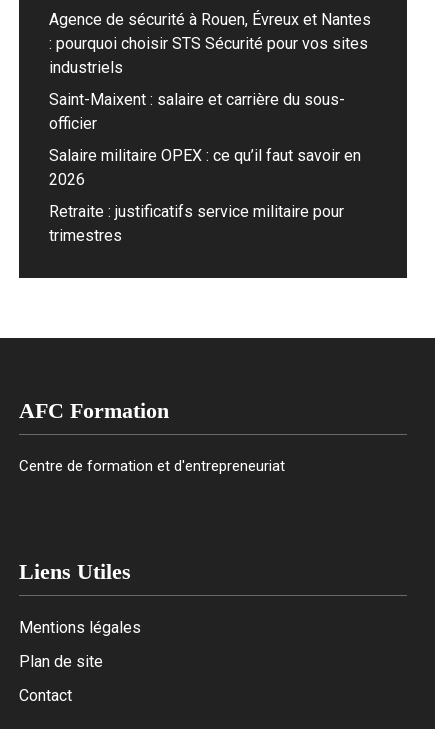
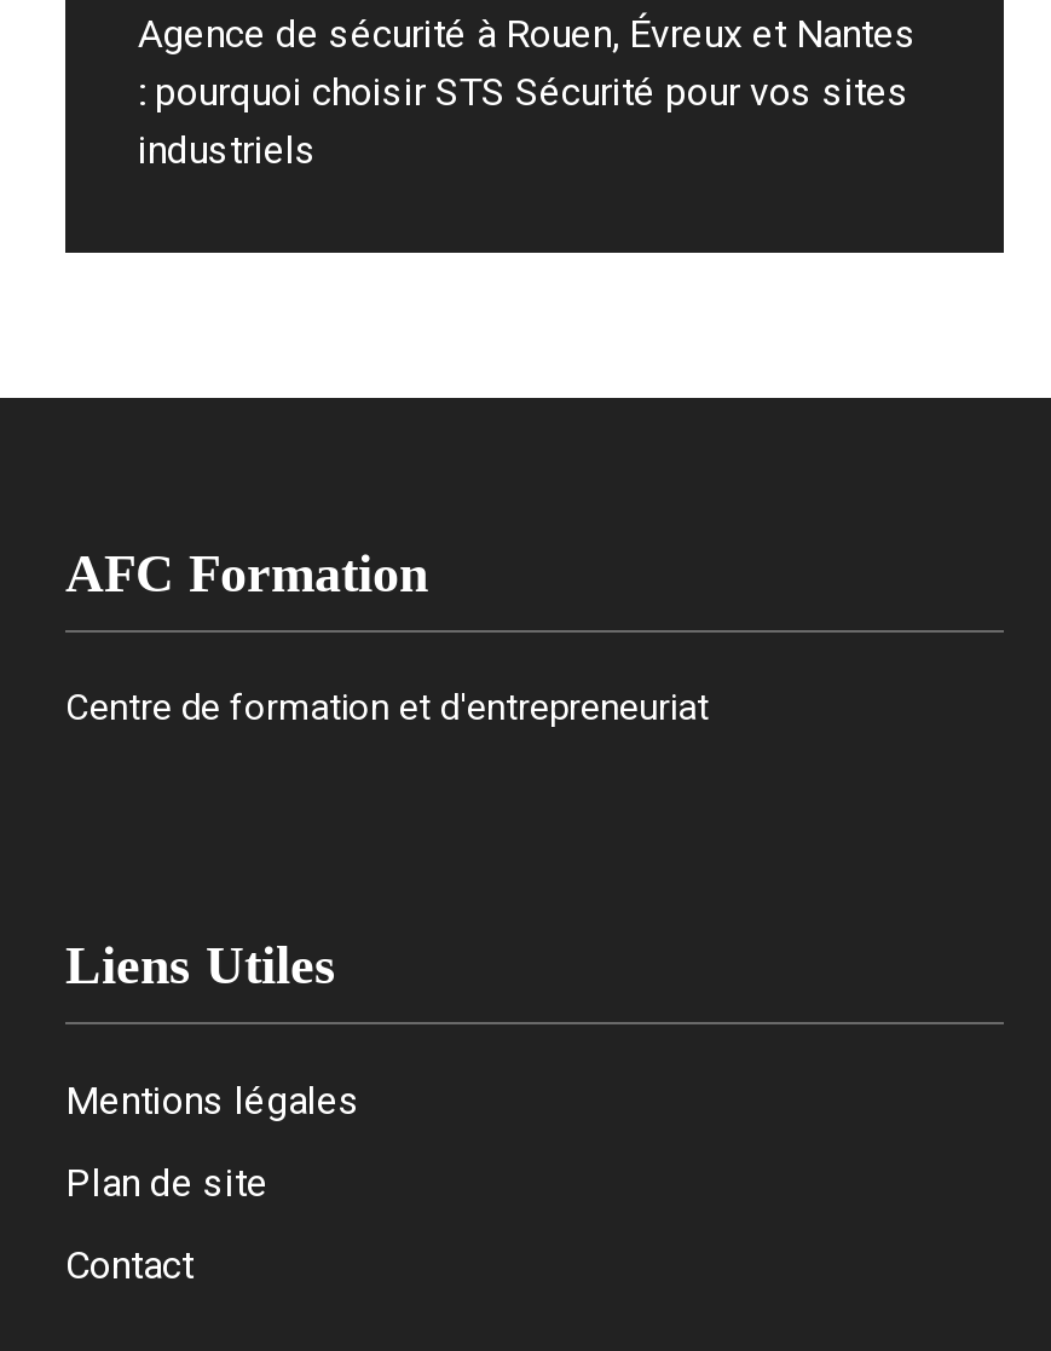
- Saint-Maixent : salaire et carrière du sous-
- officier
- Salaire militaire OPEX : ce qu’il faut savoir en
- 2026
- Retraite : justificatifs service militaire pour
- trimestres
